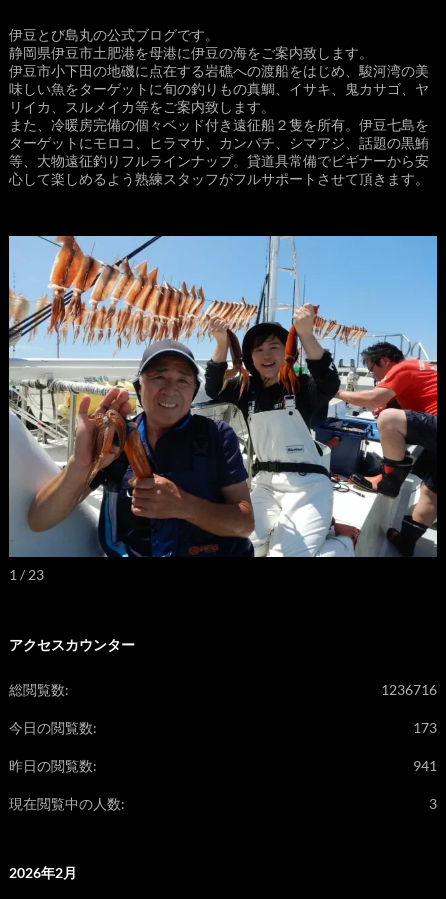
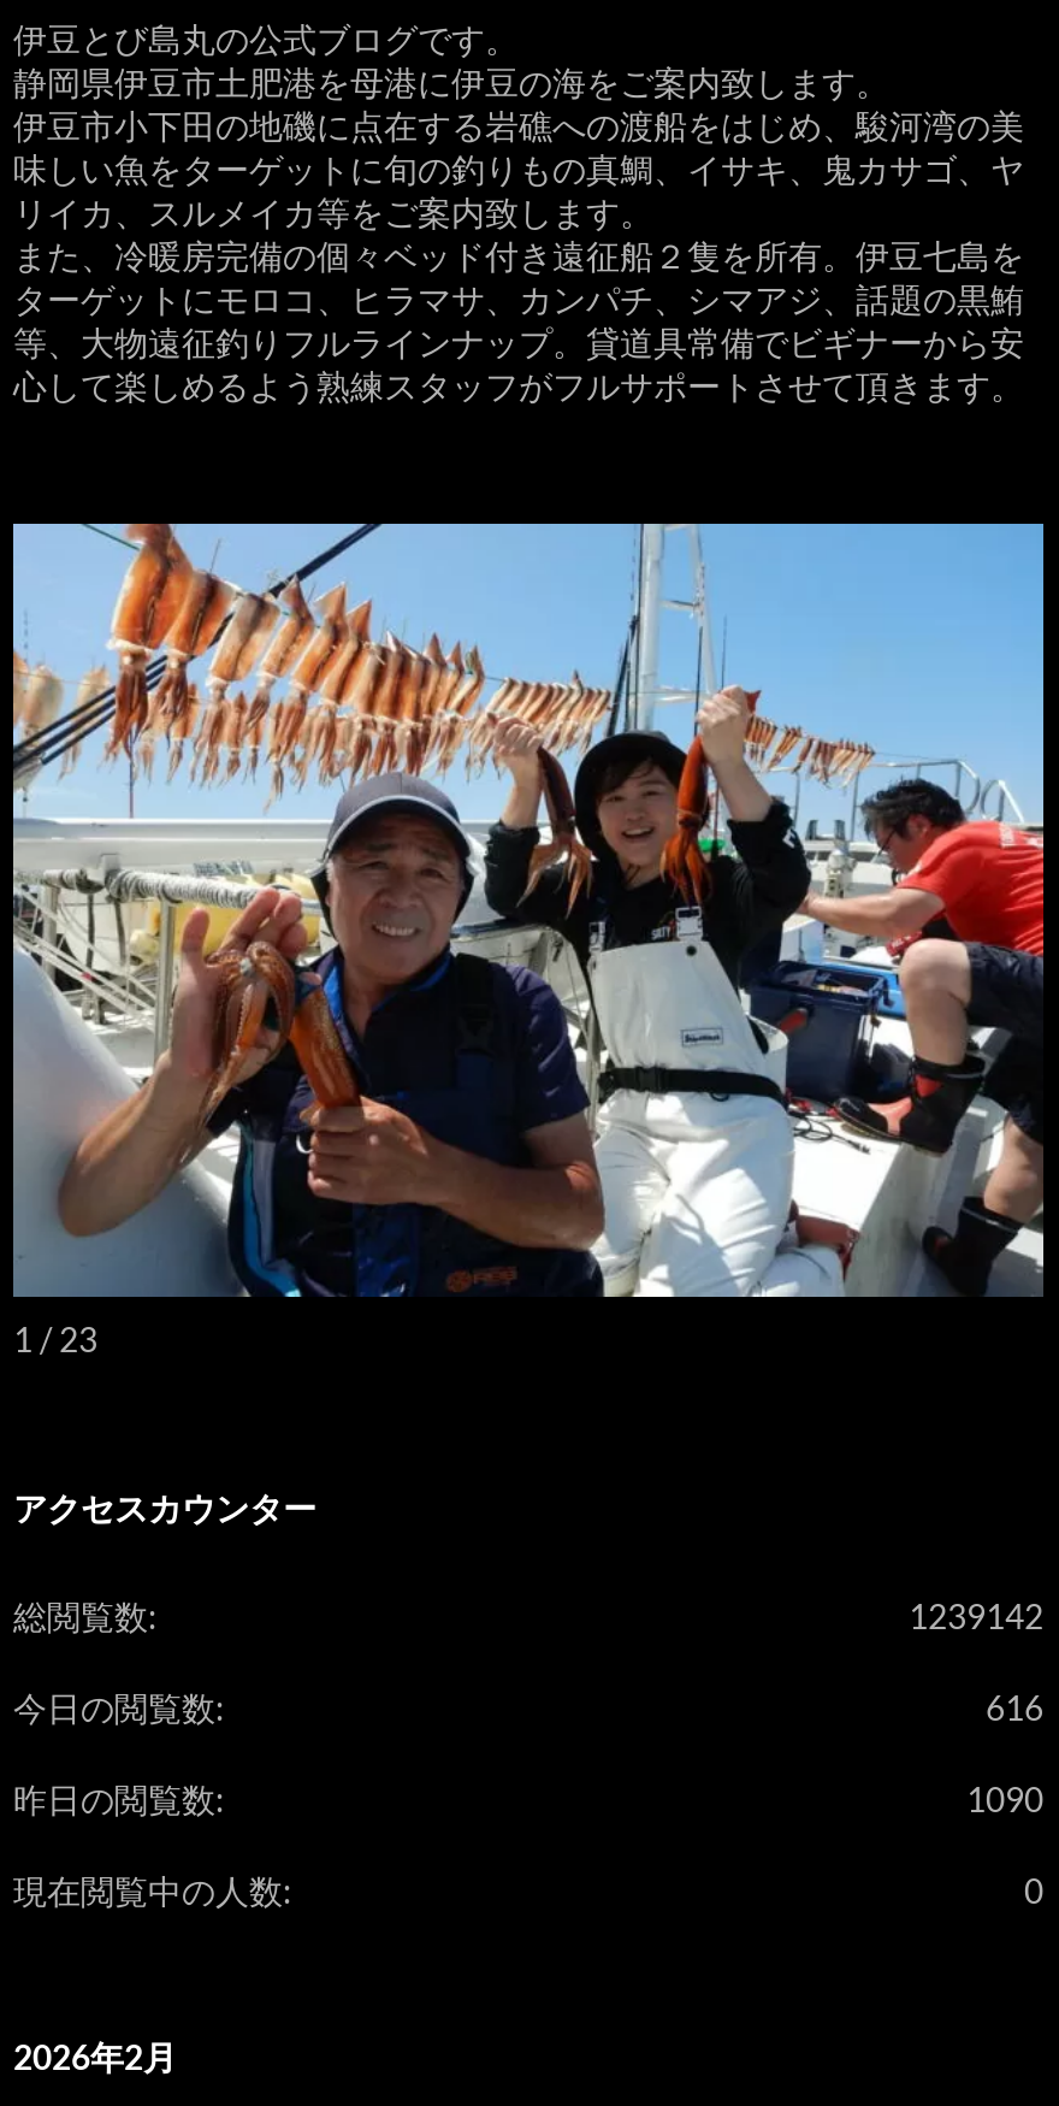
- 1236716
+ 1239142

- 173
+ 616

- 941
+ 1090

- 3
+ 0
